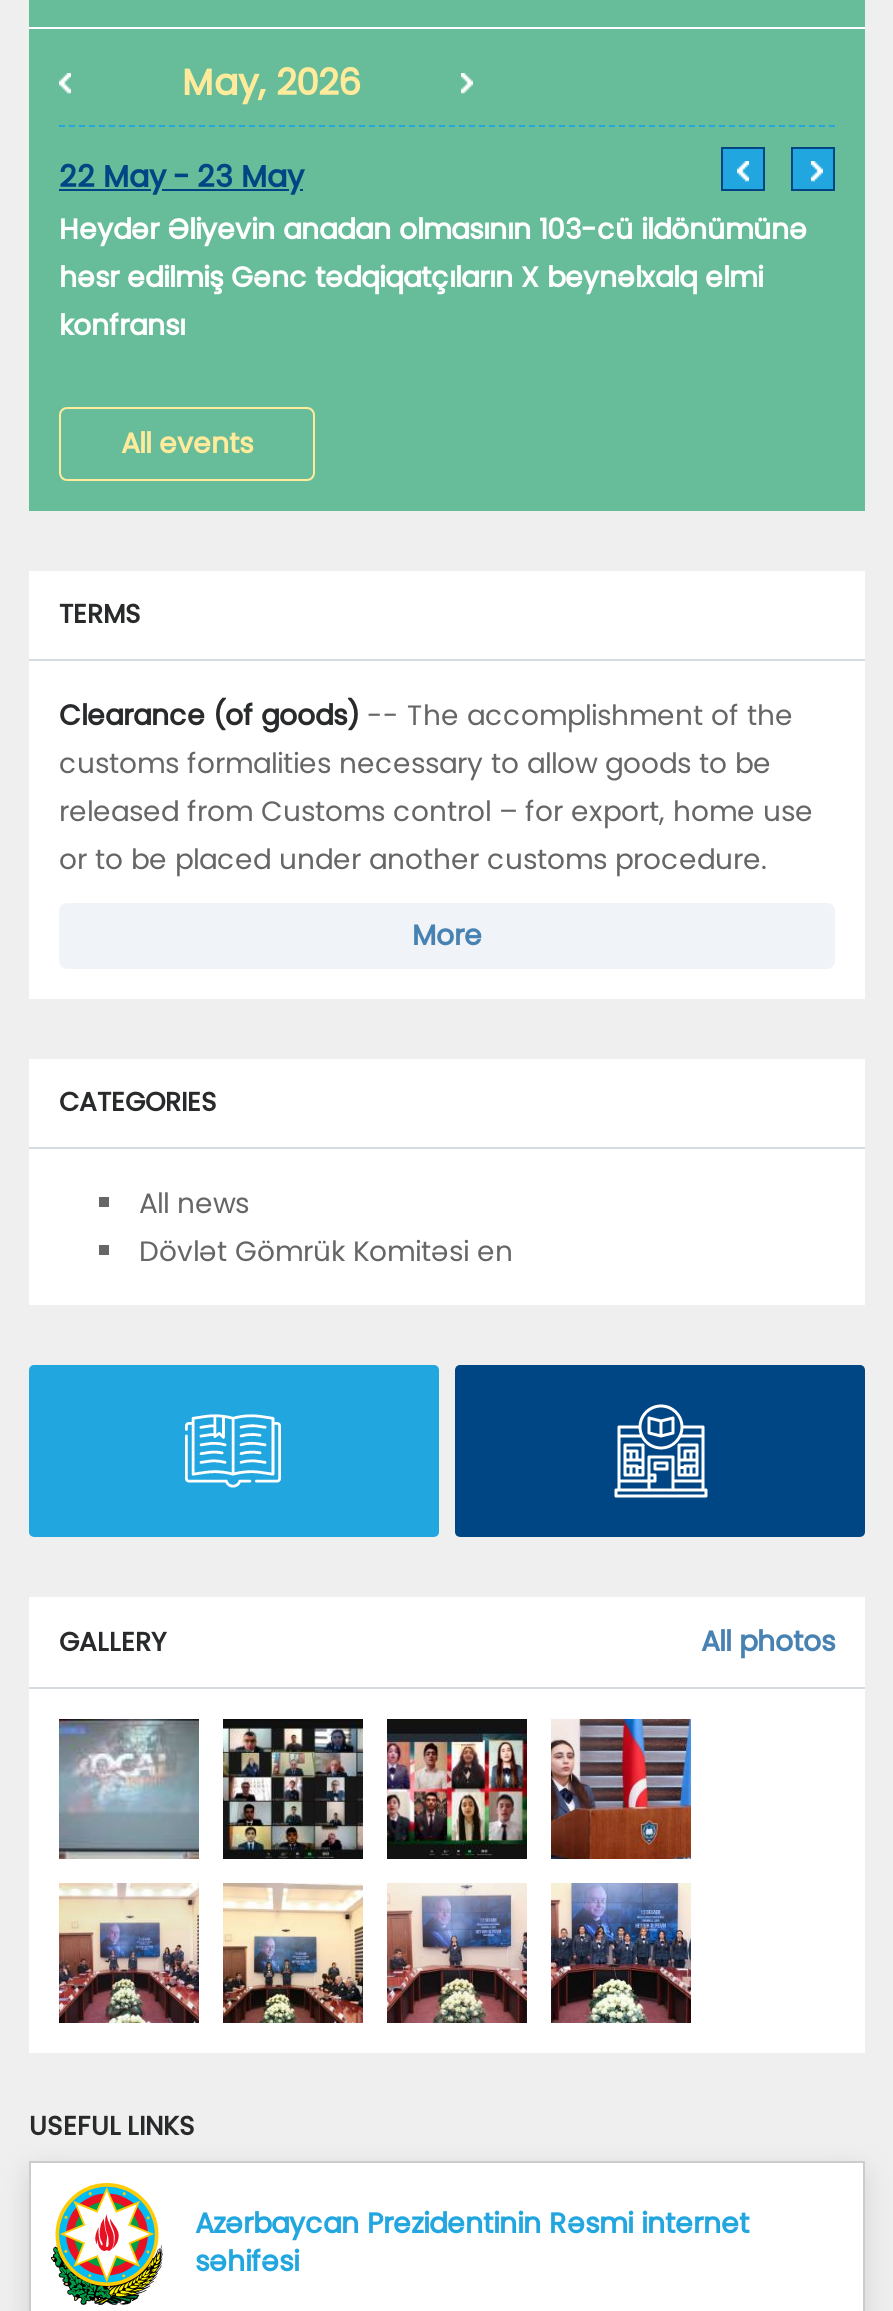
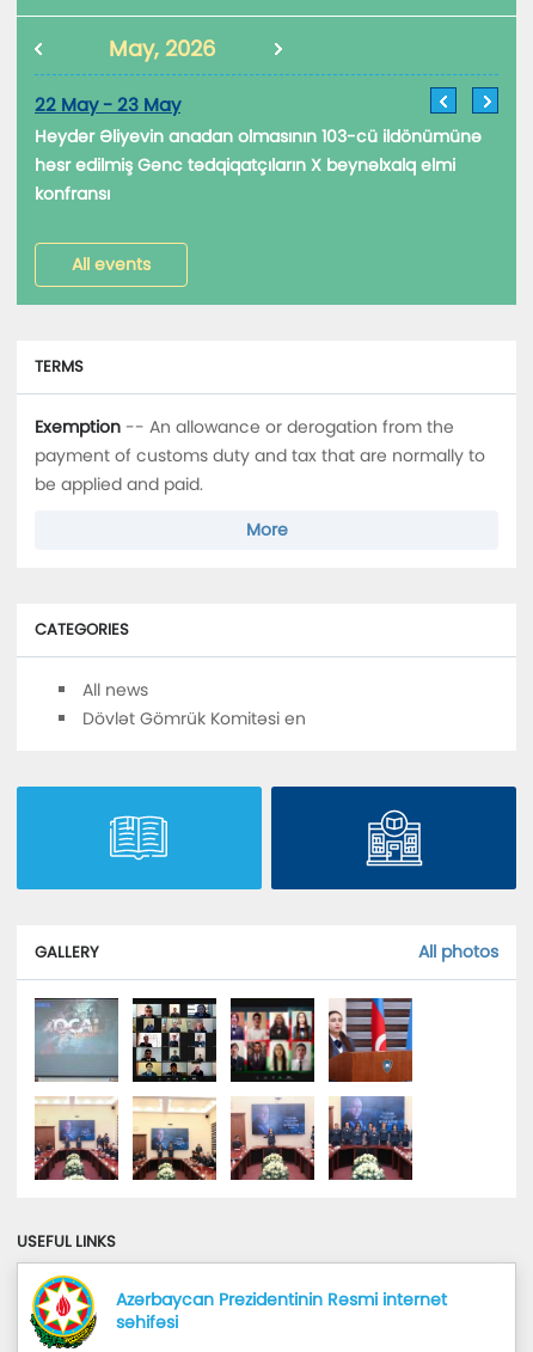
- Clearance (of goods) -- The accomplishment of the
- customs formalities necessary to allow goods to be
- released from Customs control – for export, home use
- or to be placed under another customs procedure.
+ Exemption -- An allowance or derogation from the
+ payment of customs duty and tax that are normally to
+ be applied and paid.
